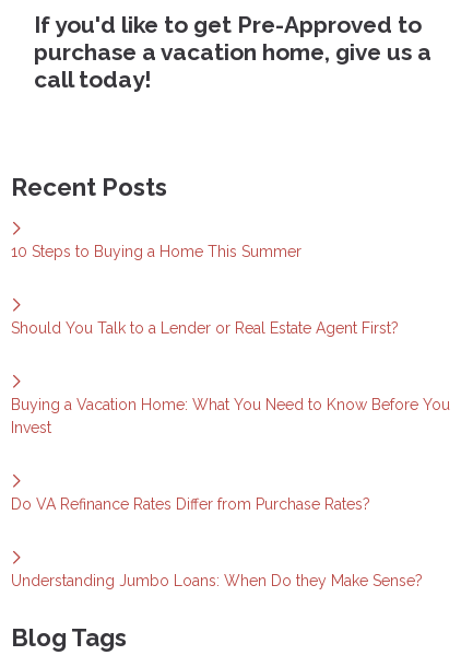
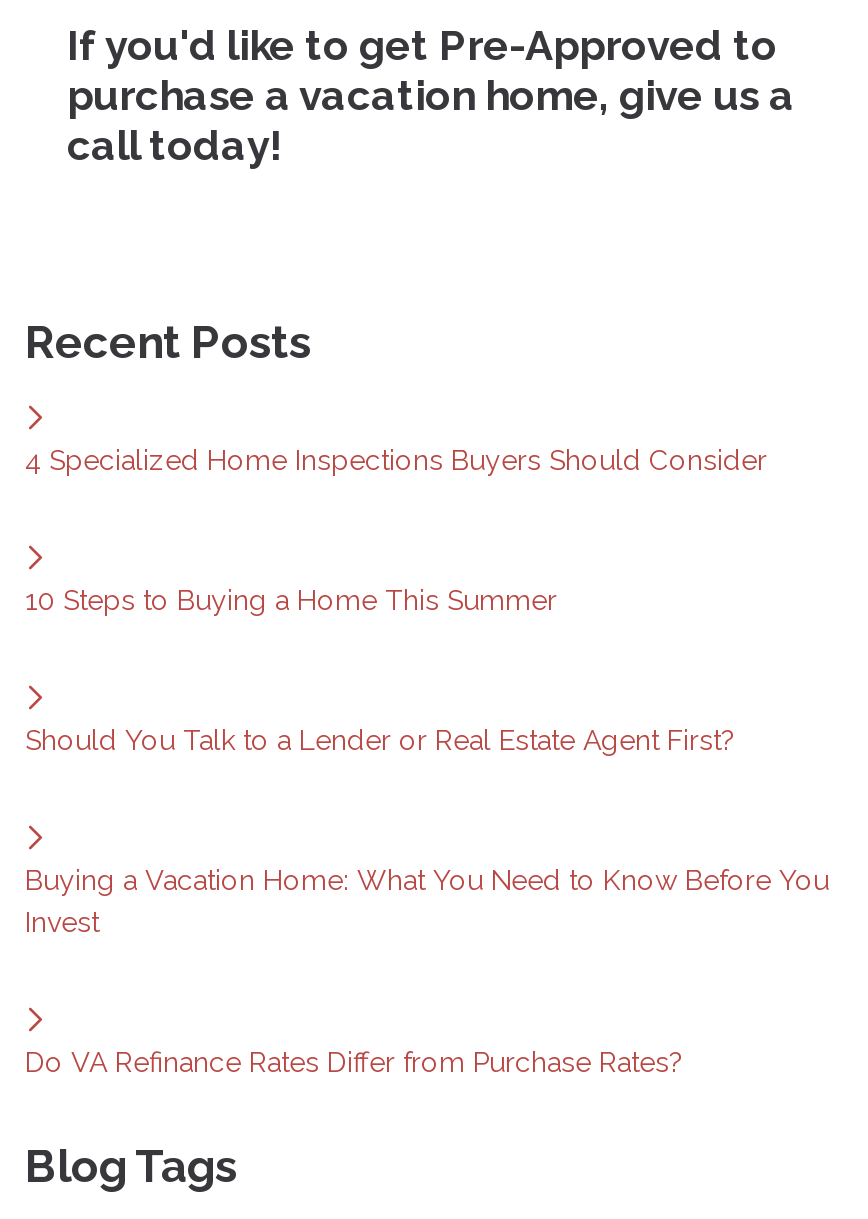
+ 4 Specialized Home Inspections Buyers Should Consider

moved down: 10 Steps to Buying a Home This Summer | Should You Talk to a Lender or Real Estate Agent First? | Buying a Vacation Home: What You Need to Know Before You | Invest | Do VA Refinance Rates Differ from Purchase Rates?

- Understanding Jumbo Loans: When Do they Make Sense?
